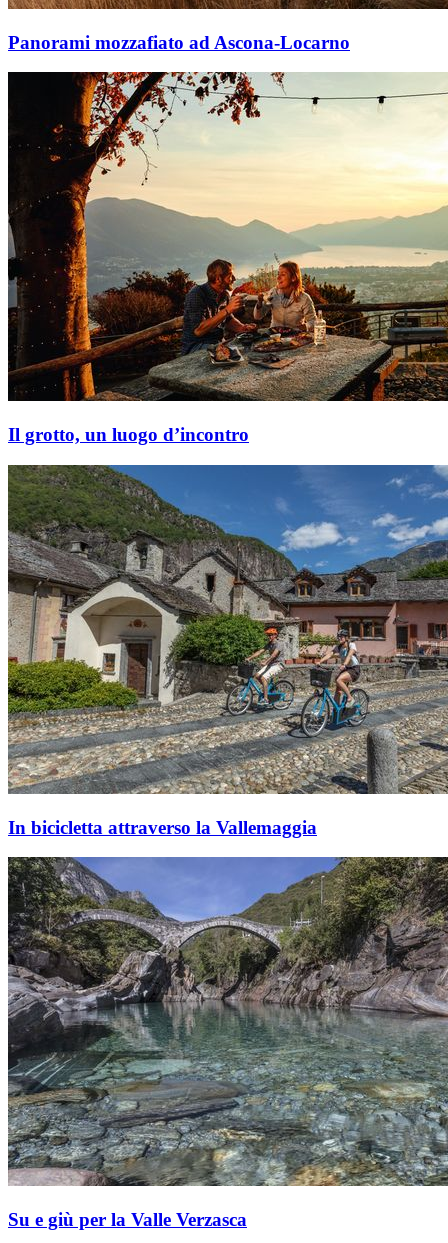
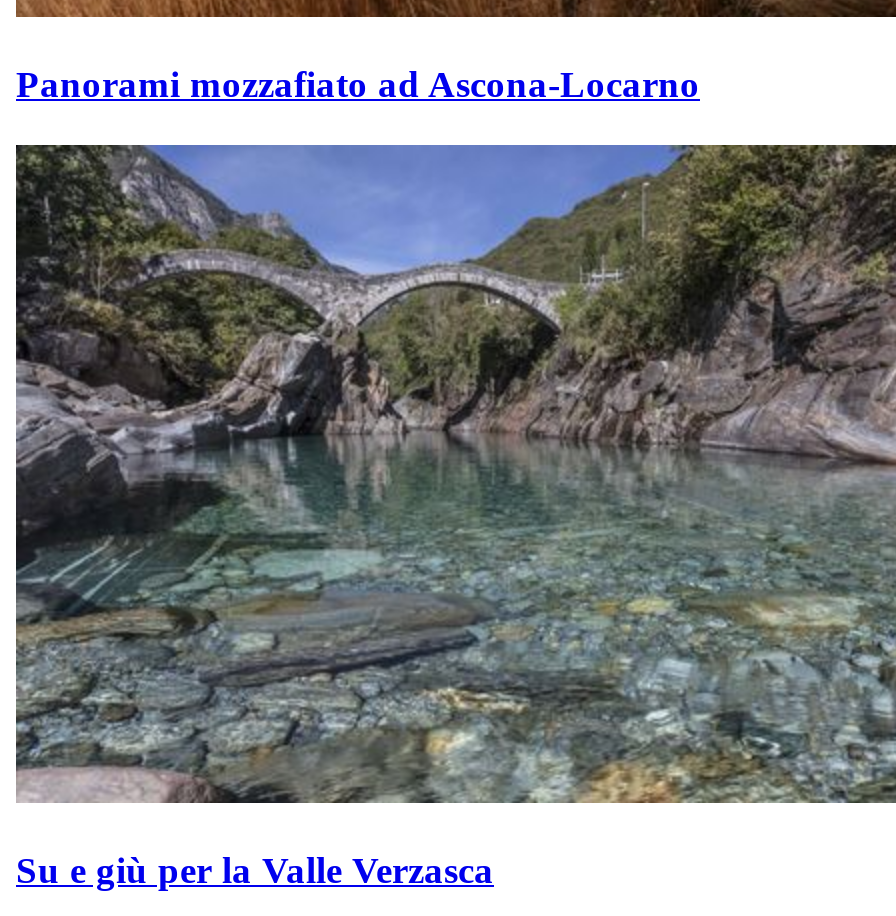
- [image]
- Il grotto, un luogo d’incontro

- [image]
- In bicicletta attraverso la Vallemaggia
